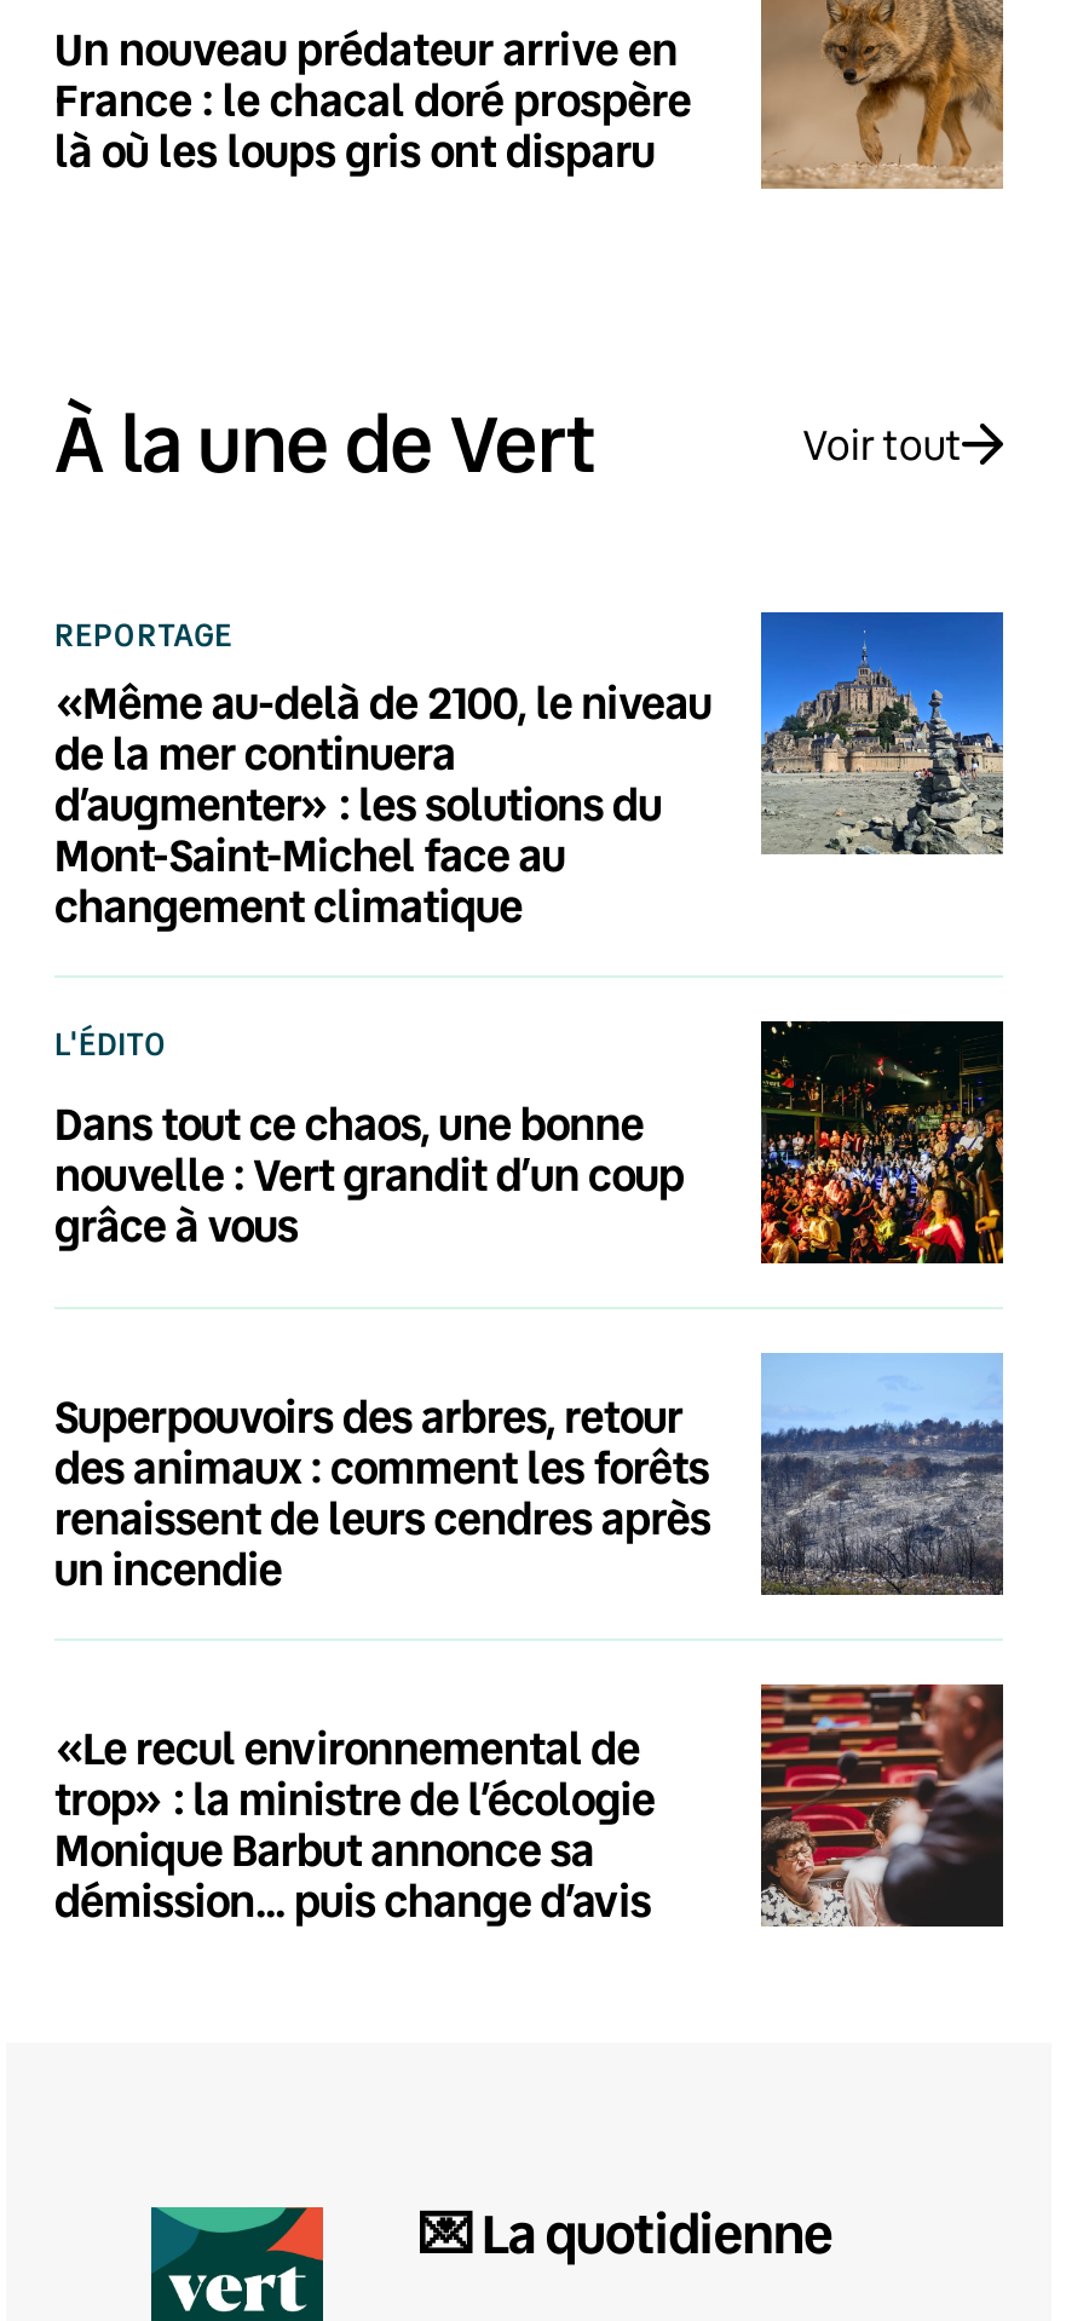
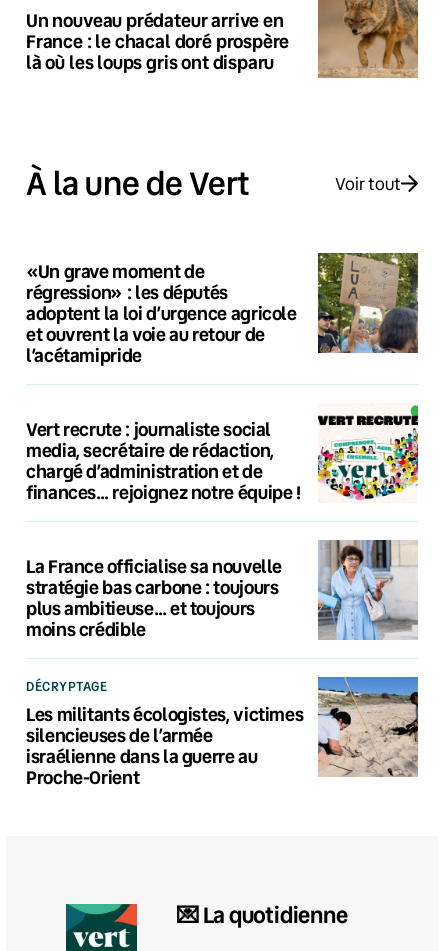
- [image]
- REPORTAGE
- «Même au-delà de 2100, le niveau
- de la mer continuera
- d’augmenter» : les solutions du
- Mont-Saint-Michel face au
- changement climatique
- L'ÉDITO
- Dans tout ce chaos, une bonne
- nouvelle : Vert grandit d’un coup
- grâce à vous
- Superpouvoirs des arbres, retour
- des animaux : comment les forêts
- renaissent de leurs cendres après
- un incendie
- «Le recul environnemental de
- trop» : la ministre de l’écologie
- Monique Barbut annonce sa
- démission… puis change d’avis
+ [image]
+ «Un grave moment de
+ régression» : les députés
+ adoptent la loi d’urgence agricole
+ et ouvrent la voie au retour de
+ l’acétamipride
+ Vert recrute : journaliste social
+ media, secrétaire de rédaction,
+ chargé d’administration et de
+ finances… rejoignez notre équipe !
+ La France officialise sa nouvelle
+ stratégie bas carbone : toujours
+ plus ambitieuse… et toujours
+ moins crédible
+ DÉCRYPTAGE
+ Les militants écologistes, victimes
+ silencieuses de l’armée
+ israélienne dans la guerre au
+ Proche-Orient

- [image]
+ [image]

- [image]
+ [image]

- [image]
+ [image]
